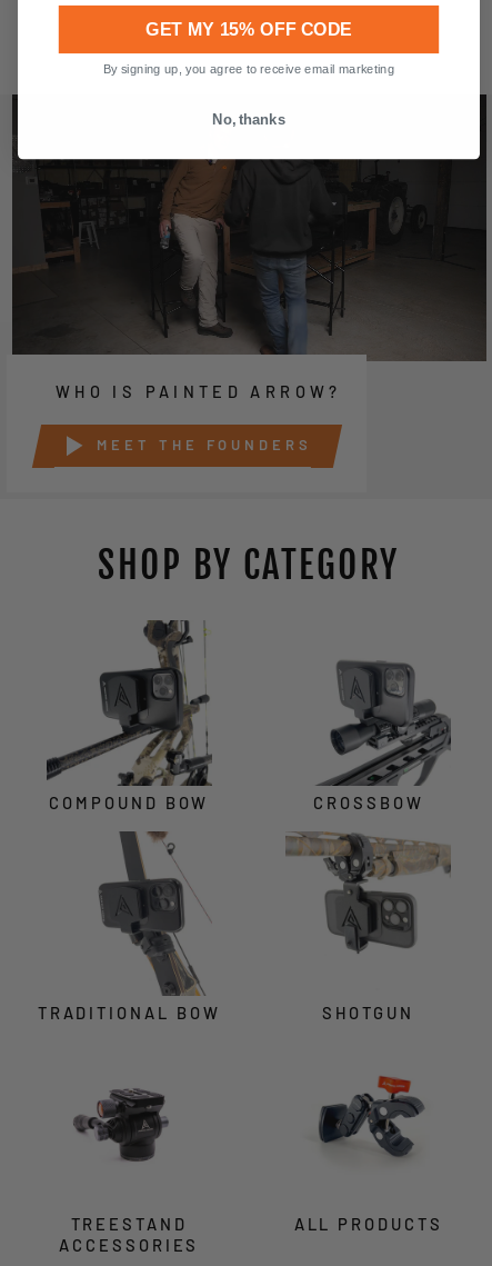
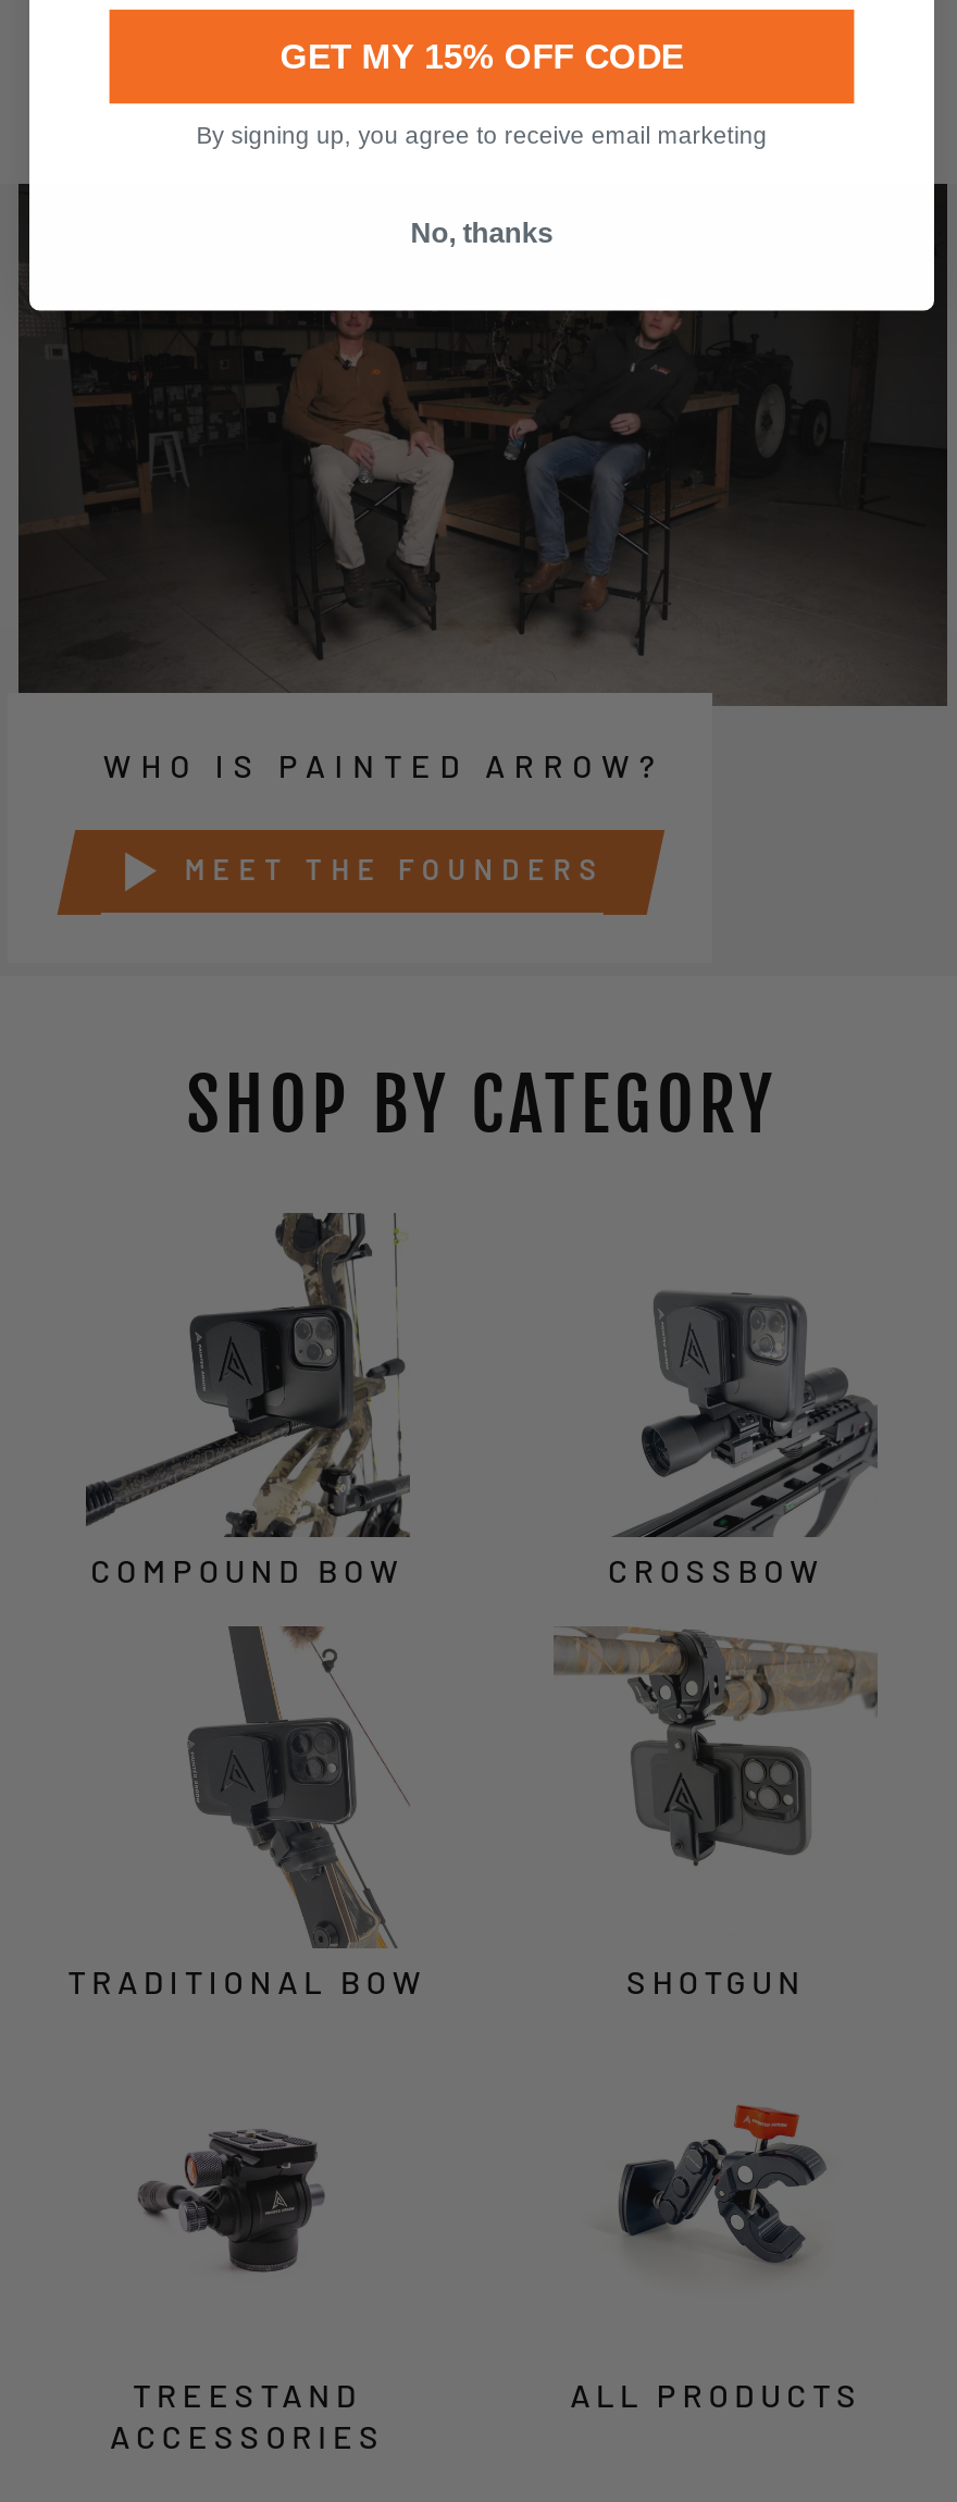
- [image]
+ [image]
